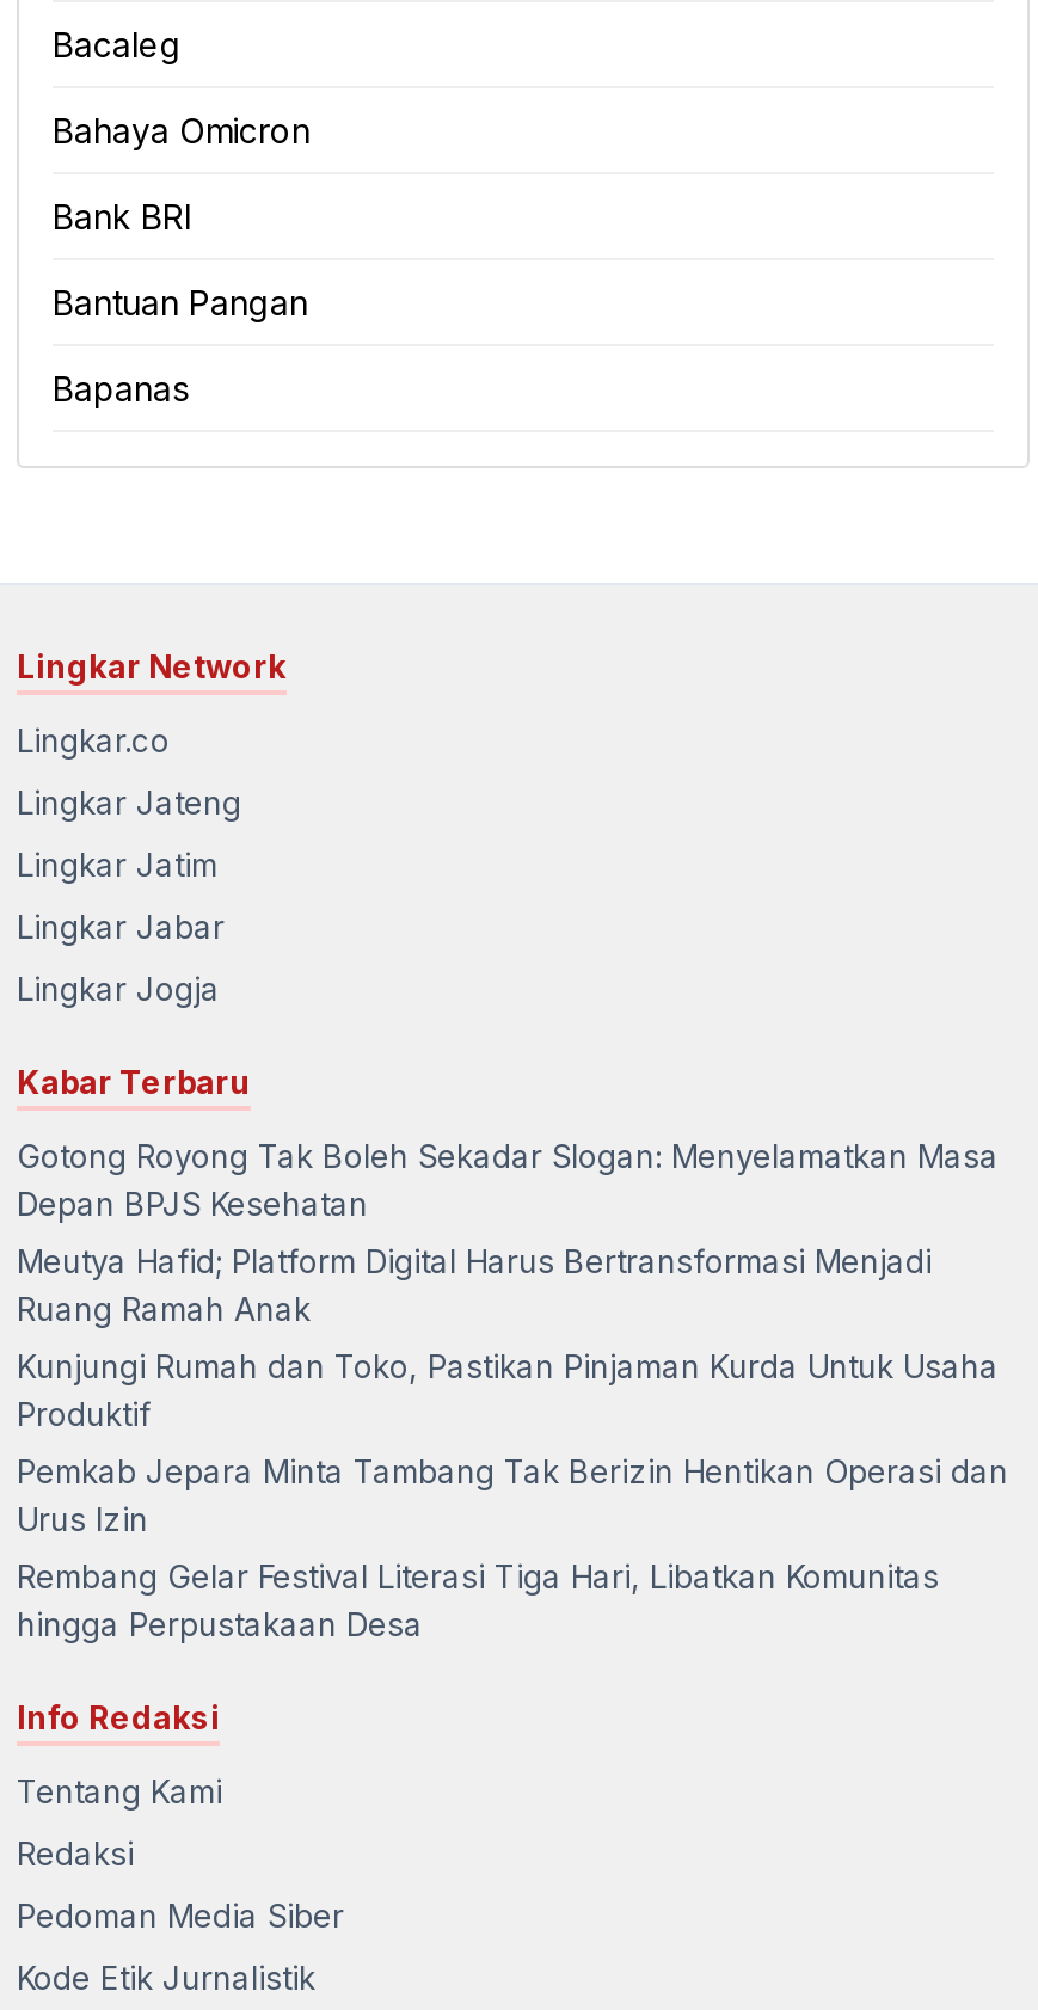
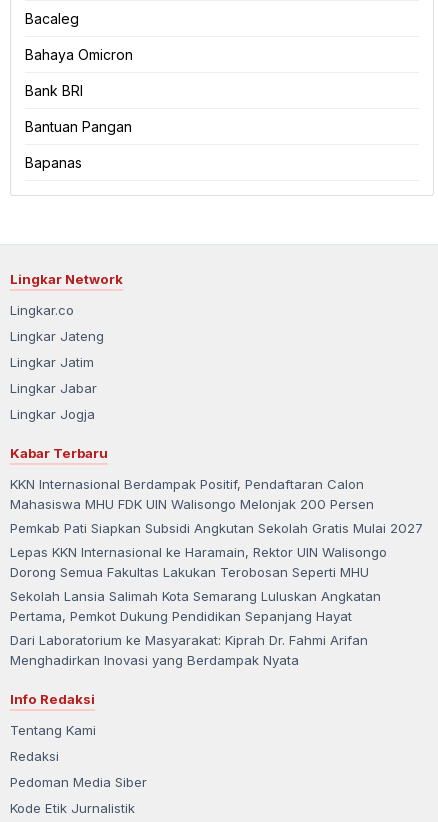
- Gotong Royong Tak Boleh Sekadar Slogan: Menyelamatkan Masa
- Depan BPJS Kesehatan
+ KKN Internasional Berdampak Positif, Pendaftaran Calon
+ Mahasiswa MHU FDK UIN Walisongo Melonjak 200 Persen

- Meutya Hafid; Platform Digital Harus Bertransformasi Menjadi
- Ruang Ramah Anak
+ Pemkab Pati Siapkan Subsidi Angkutan Sekolah Gratis Mulai 2027

- Kunjungi Rumah dan Toko, Pastikan Pinjaman Kurda Untuk Usaha
- Produktif
+ Lepas KKN Internasional ke Haramain, Rektor UIN Walisongo
+ Dorong Semua Fakultas Lakukan Terobosan Seperti MHU

- Pemkab Jepara Minta Tambang Tak Berizin Hentikan Operasi dan
- Urus Izin
+ Sekolah Lansia Salimah Kota Semarang Luluskan Angkatan
+ Pertama, Pemkot Dukung Pendidikan Sepanjang Hayat

- Rembang Gelar Festival Literasi Tiga Hari, Libatkan Komunitas
- hingga Perpustakaan Desa
+ Dari Laboratorium ke Masyarakat: Kiprah Dr. Fahmi Arifan
+ Menghadirkan Inovasi yang Berdampak Nyata
